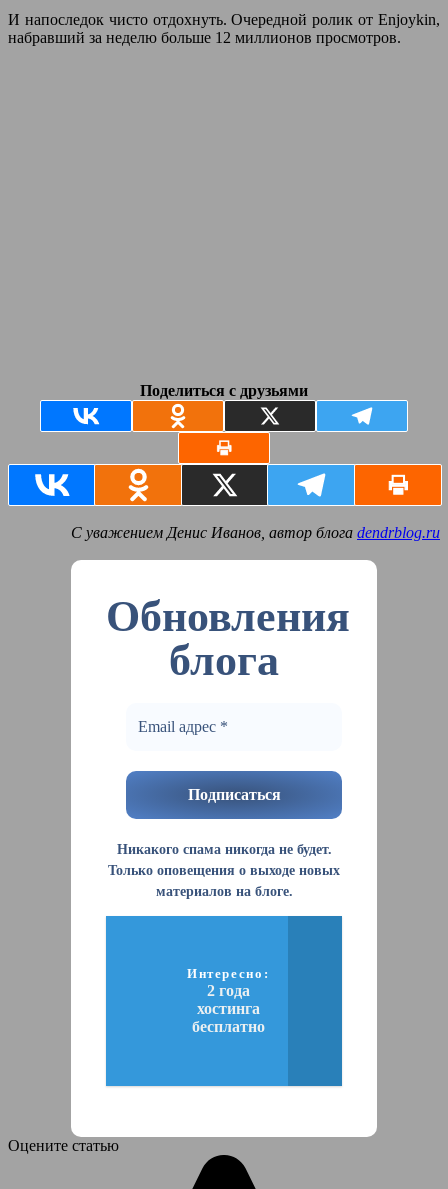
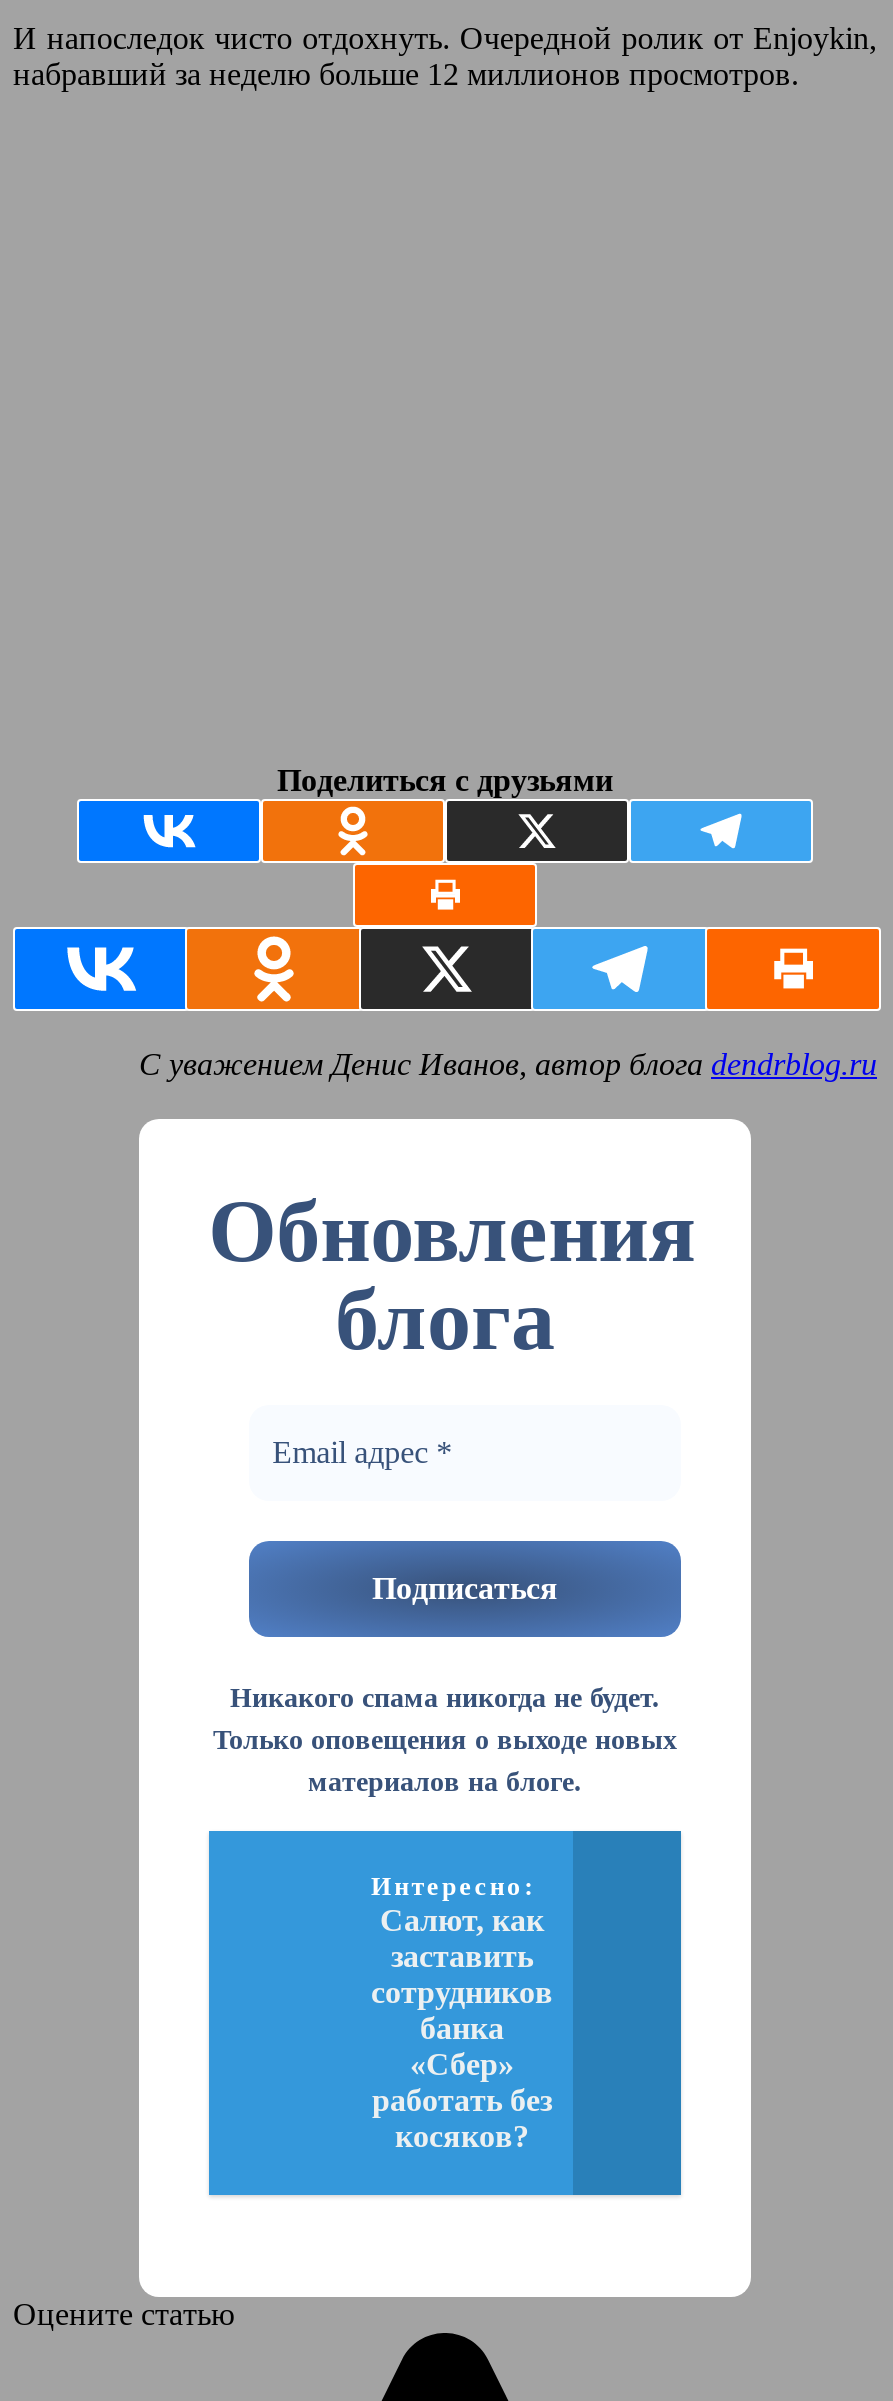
moved up: Интересно:

- 2 года
- хостинга
- бесплатно
+ Салют, как
+ заставить
+ сотрудников
+ банка
+ «Сбер»
+ работать без
+ косяков?
